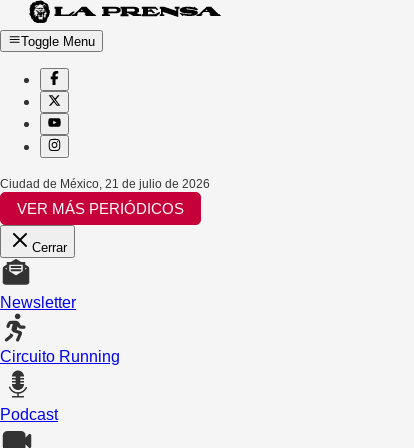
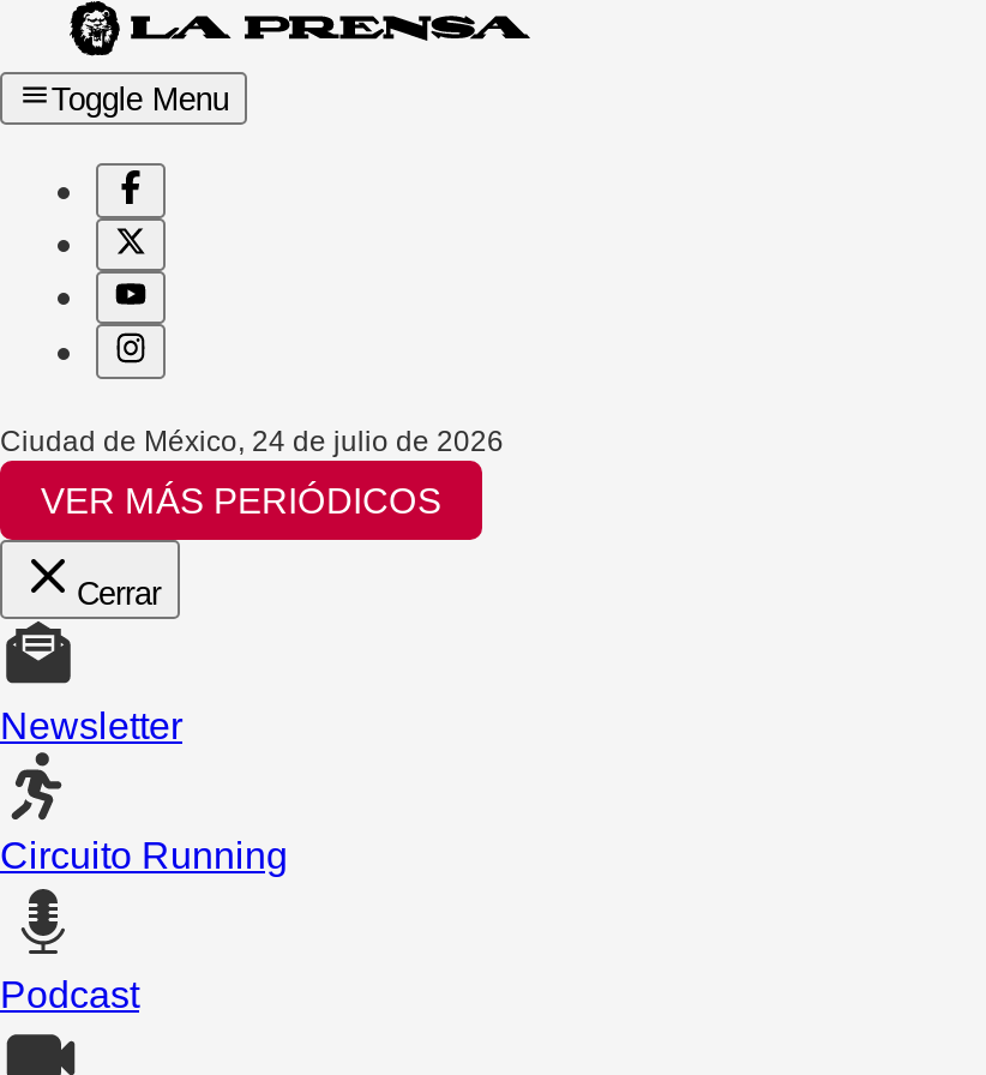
- Ciudad de México, 21 de julio de 2026
+ Ciudad de México, 24 de julio de 2026
